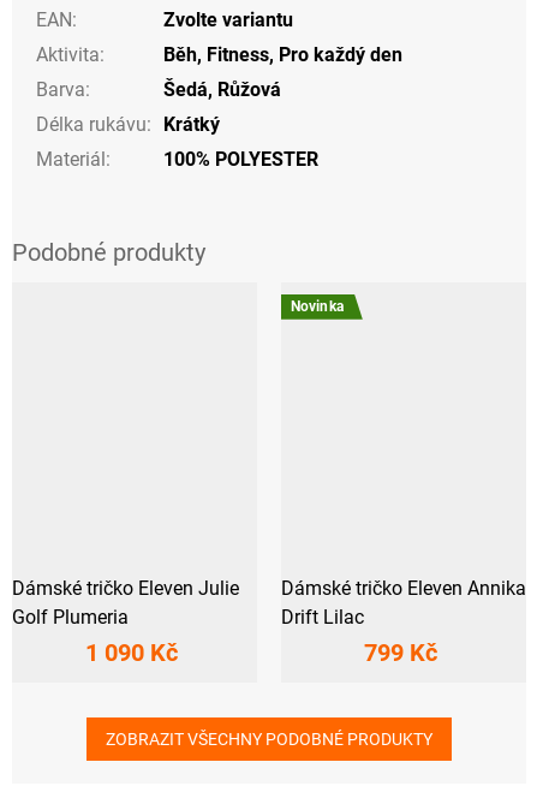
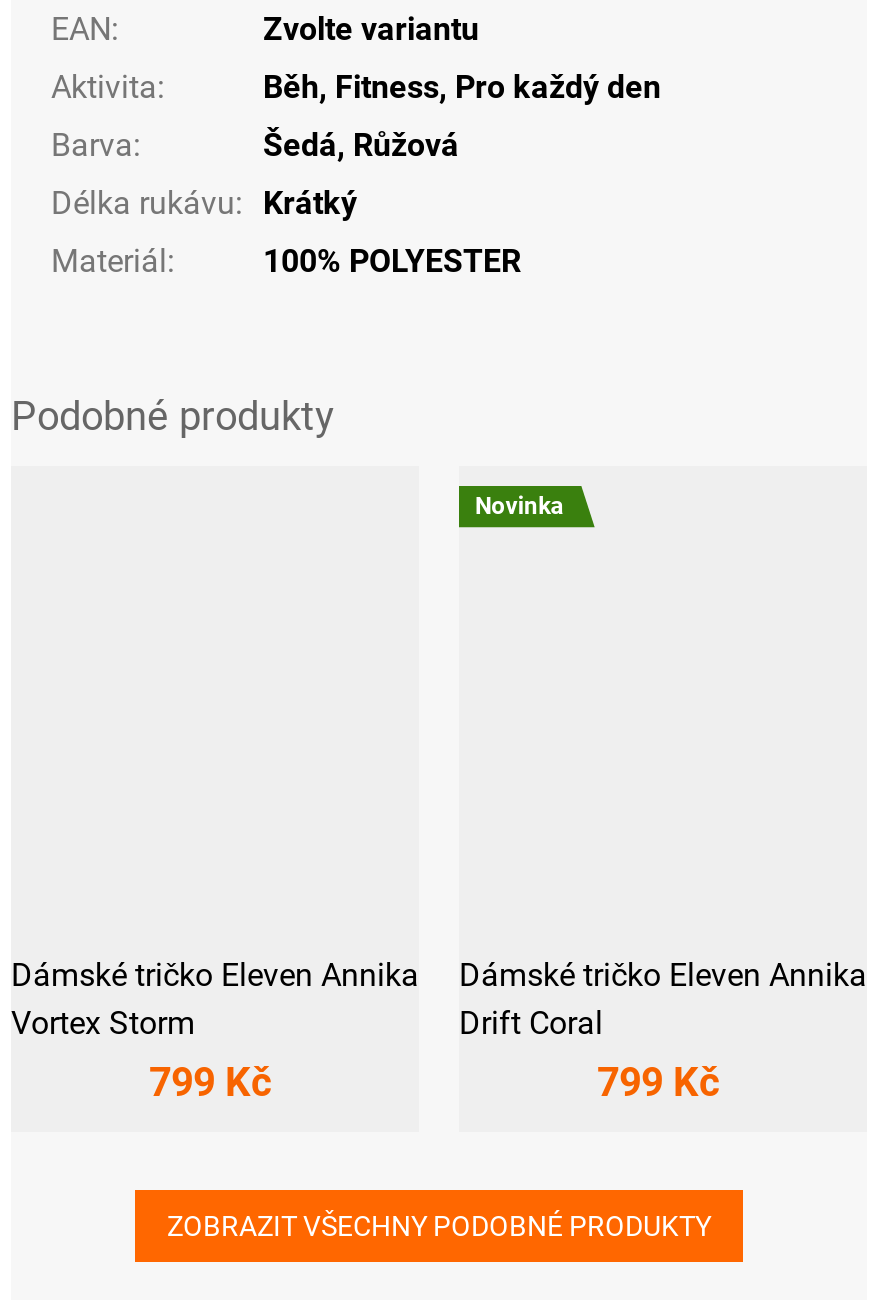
- Dámské tričko Eleven Julie
- Golf Plumeria
- 1 090 Kč
+ Dámské tričko Eleven Annika
+ Vortex Storm
+ 799 Kč

- Drift Lilac
+ Drift Coral
